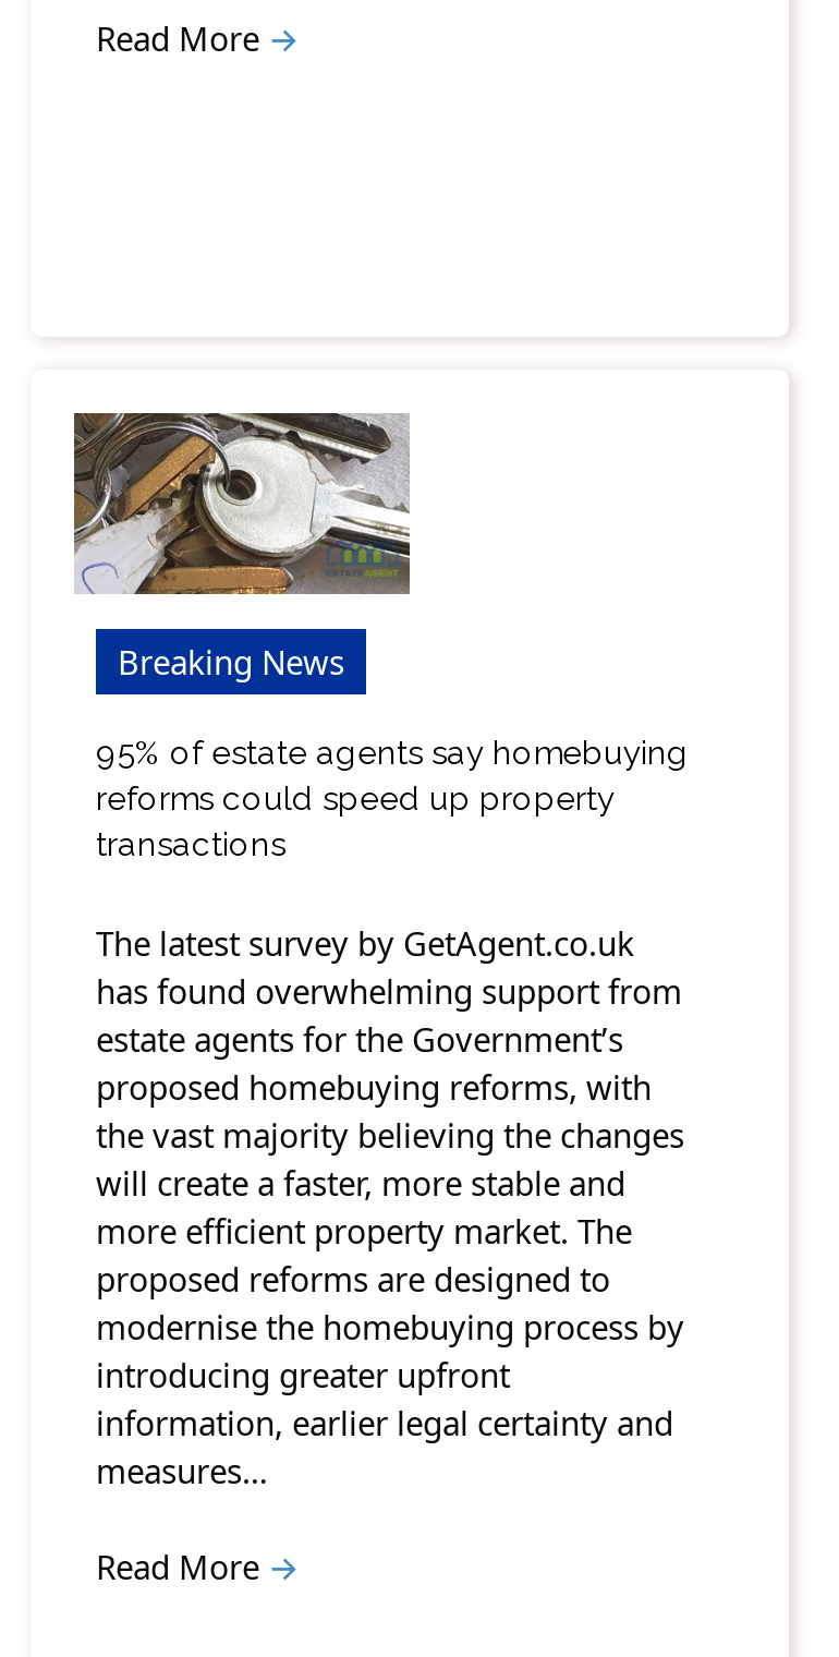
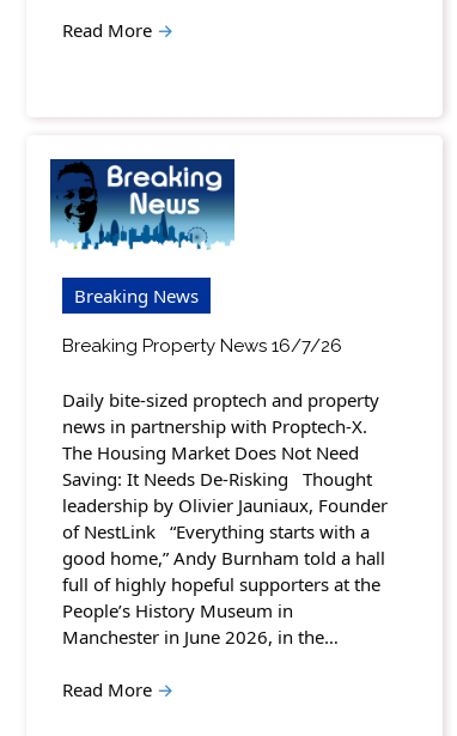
- [image]
+ [image]

- 95% of estate agents say homebuying
- reforms could speed up property
- transactions
+ Breaking Property News 16/7/26

- The latest survey by GetAgent.co.uk
- has found overwhelming support from
- estate agents for the Government’s
- proposed homebuying reforms, with
- the vast majority believing the changes
- will create a faster, more stable and
- more efficient property market. The
- proposed reforms are designed to
- modernise the homebuying process by
- introducing greater upfront
- information, earlier legal certainty and
- measures…
+ Daily bite-sized proptech and property
+ news in partnership with Proptech-X.
+ The Housing Market Does Not Need
+ Saving: It Needs De-Risking Thought
+ leadership by Olivier Jauniaux, Founder
+ of NestLink “Everything starts with a
+ good home,” Andy Burnham told a hall
+ full of highly hopeful supporters at the
+ People’s History Museum in
+ Manchester in June 2026, in the…
